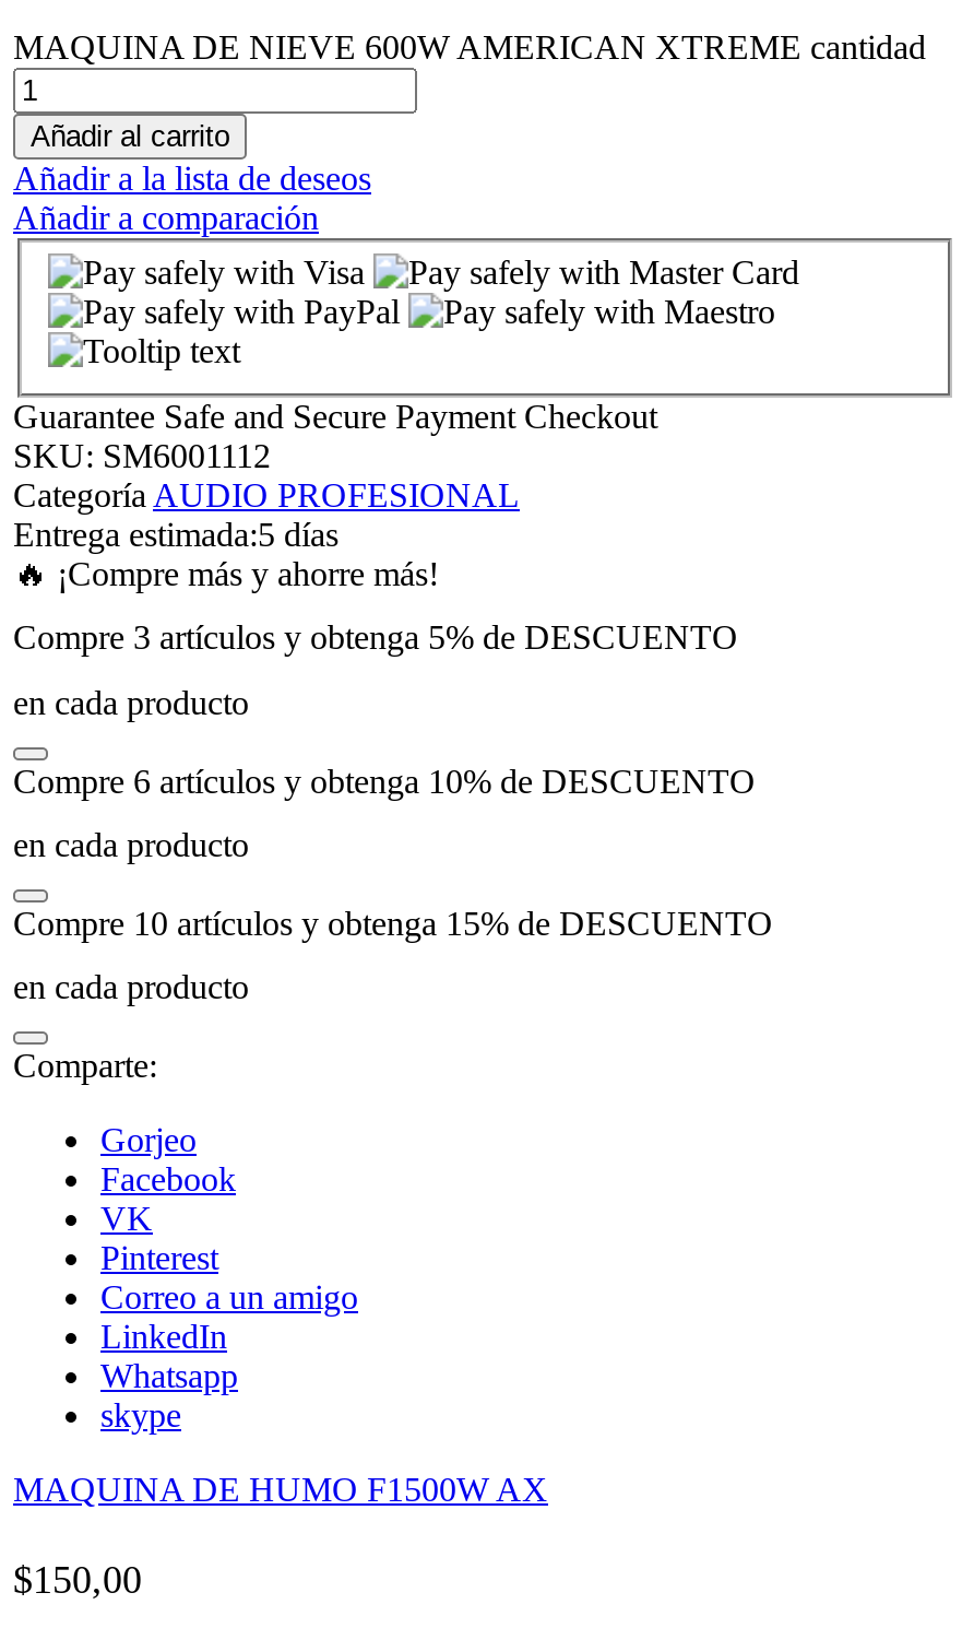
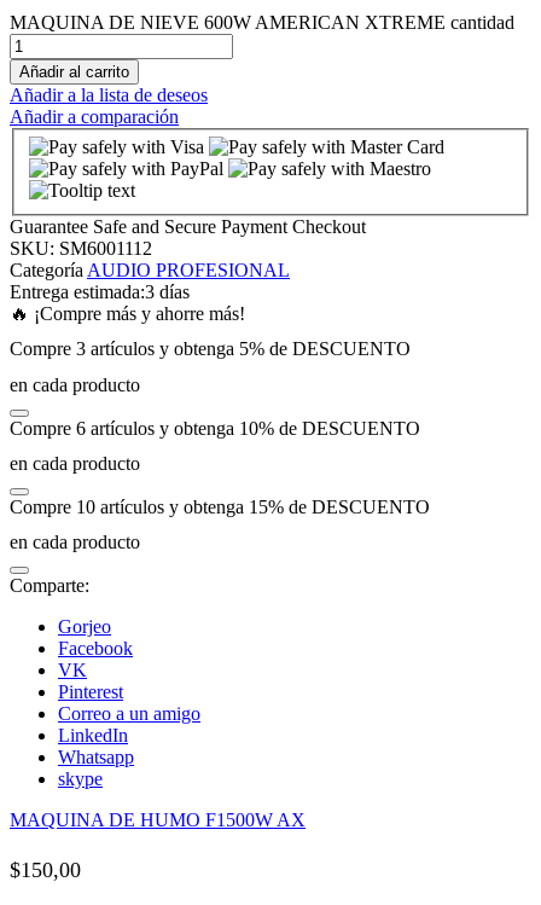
- Entrega estimada:5 días
+ Entrega estimada:3 días
